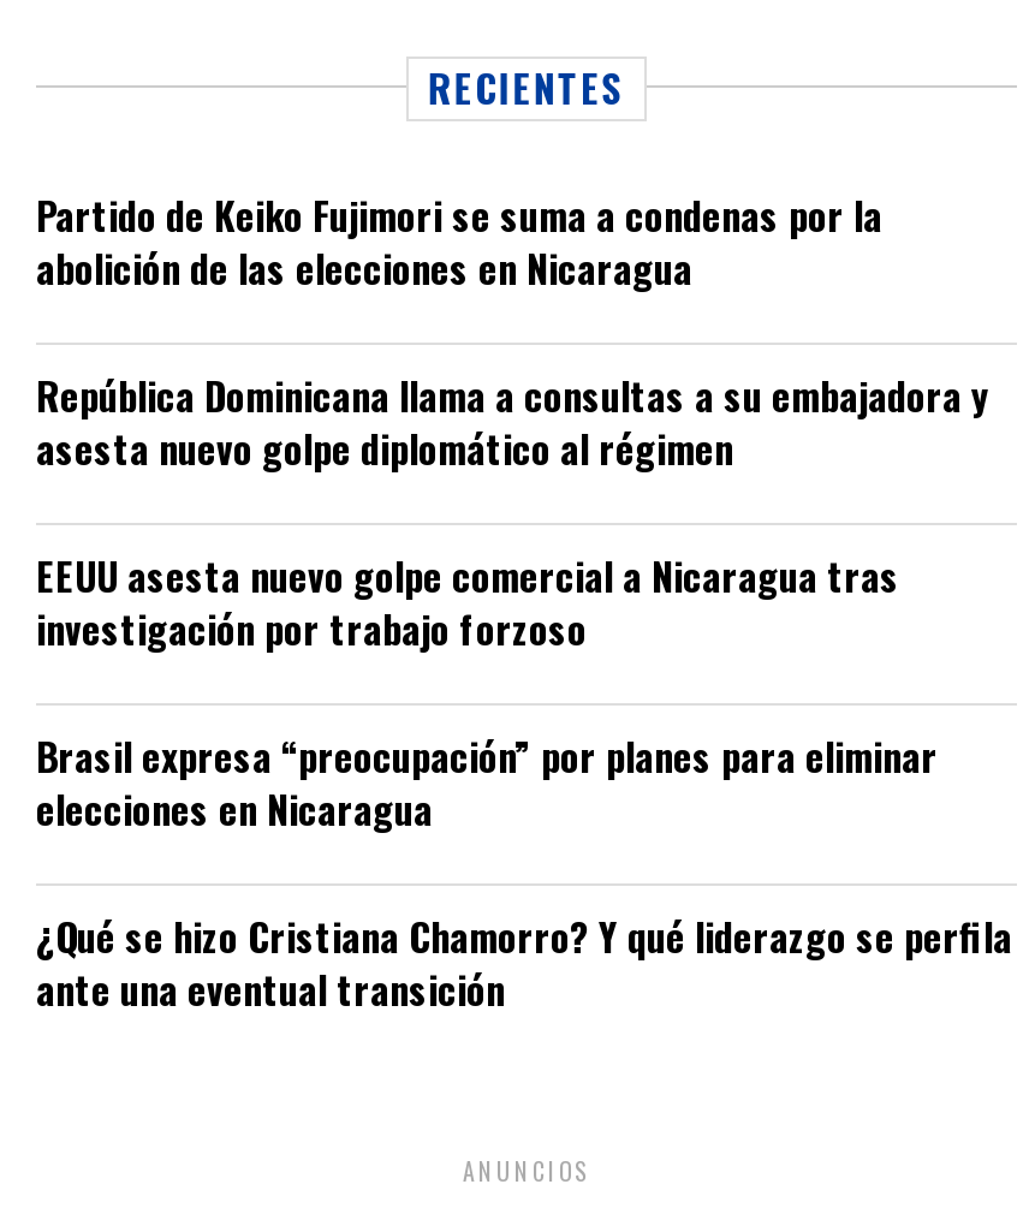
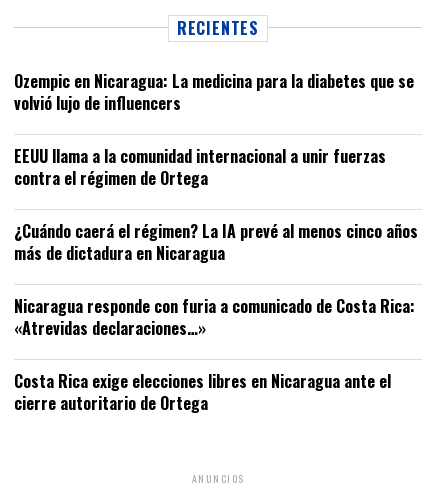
- Partido de Keiko Fujimori se suma a condenas por la
- abolición de las elecciones en Nicaragua
+ Ozempic en Nicaragua: La medicina para la diabetes que se
+ volvió lujo de influencers

- República Dominicana llama a consultas a su embajadora y
- asesta nuevo golpe diplomático al régimen
+ EEUU llama a la comunidad internacional a unir fuerzas
+ contra el régimen de Ortega

- EEUU asesta nuevo golpe comercial a Nicaragua tras
- investigación por trabajo forzoso
+ ¿Cuándo caerá el régimen? La IA prevé al menos cinco años
+ más de dictadura en Nicaragua

- Brasil expresa “preocupación” por planes para eliminar
- elecciones en Nicaragua
+ Nicaragua responde con furia a comunicado de Costa Rica:
+ «Atrevidas declaraciones…»

- ¿Qué se hizo Cristiana Chamorro? Y qué liderazgo se perfila
- ante una eventual transición
+ Costa Rica exige elecciones libres en Nicaragua ante el
+ cierre autoritario de Ortega
